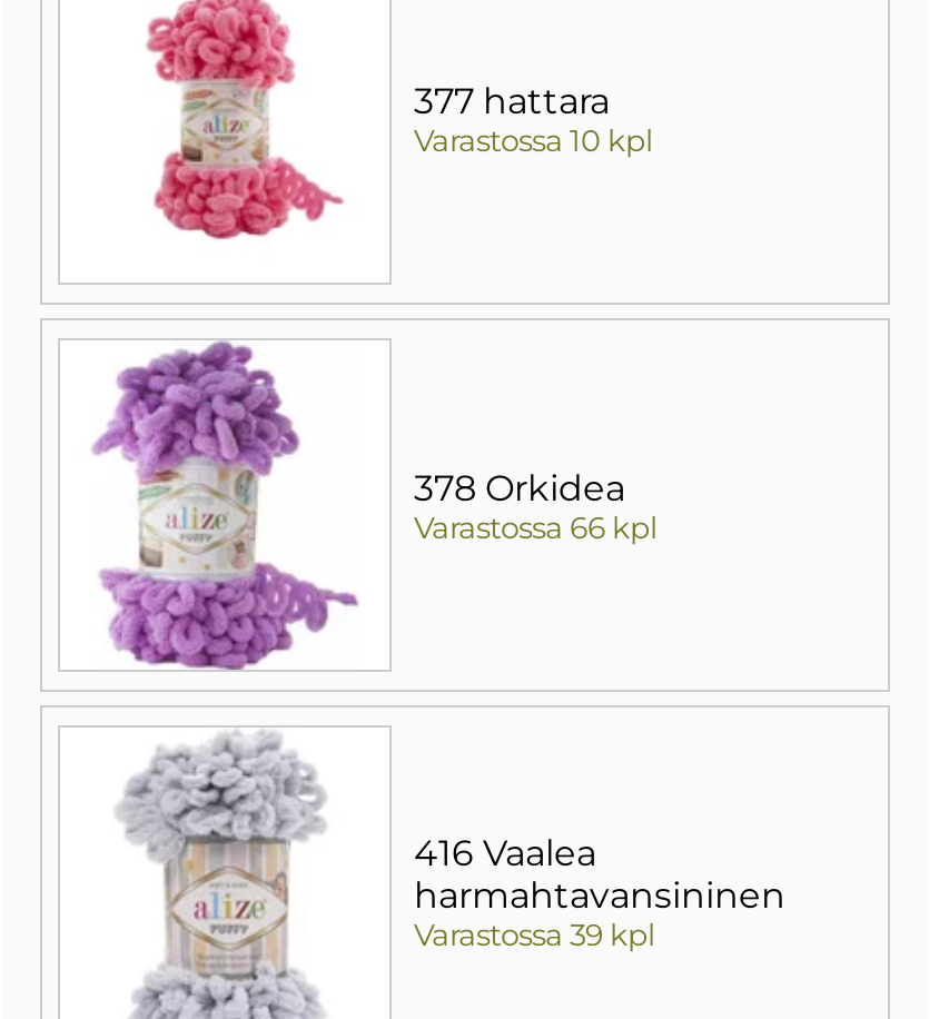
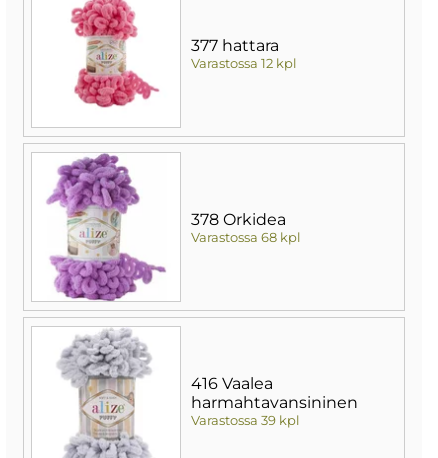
- Varastossa 10 kpl
+ Varastossa 12 kpl

- Varastossa 66 kpl
+ Varastossa 68 kpl
